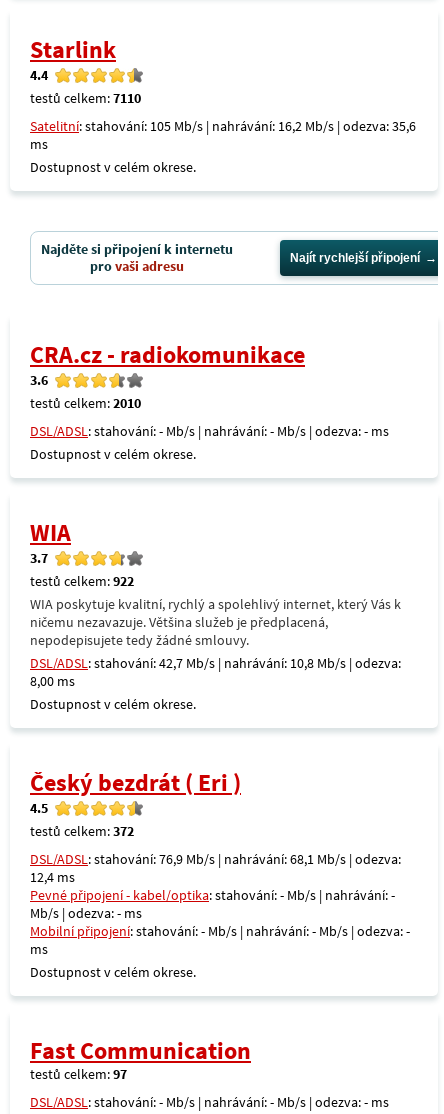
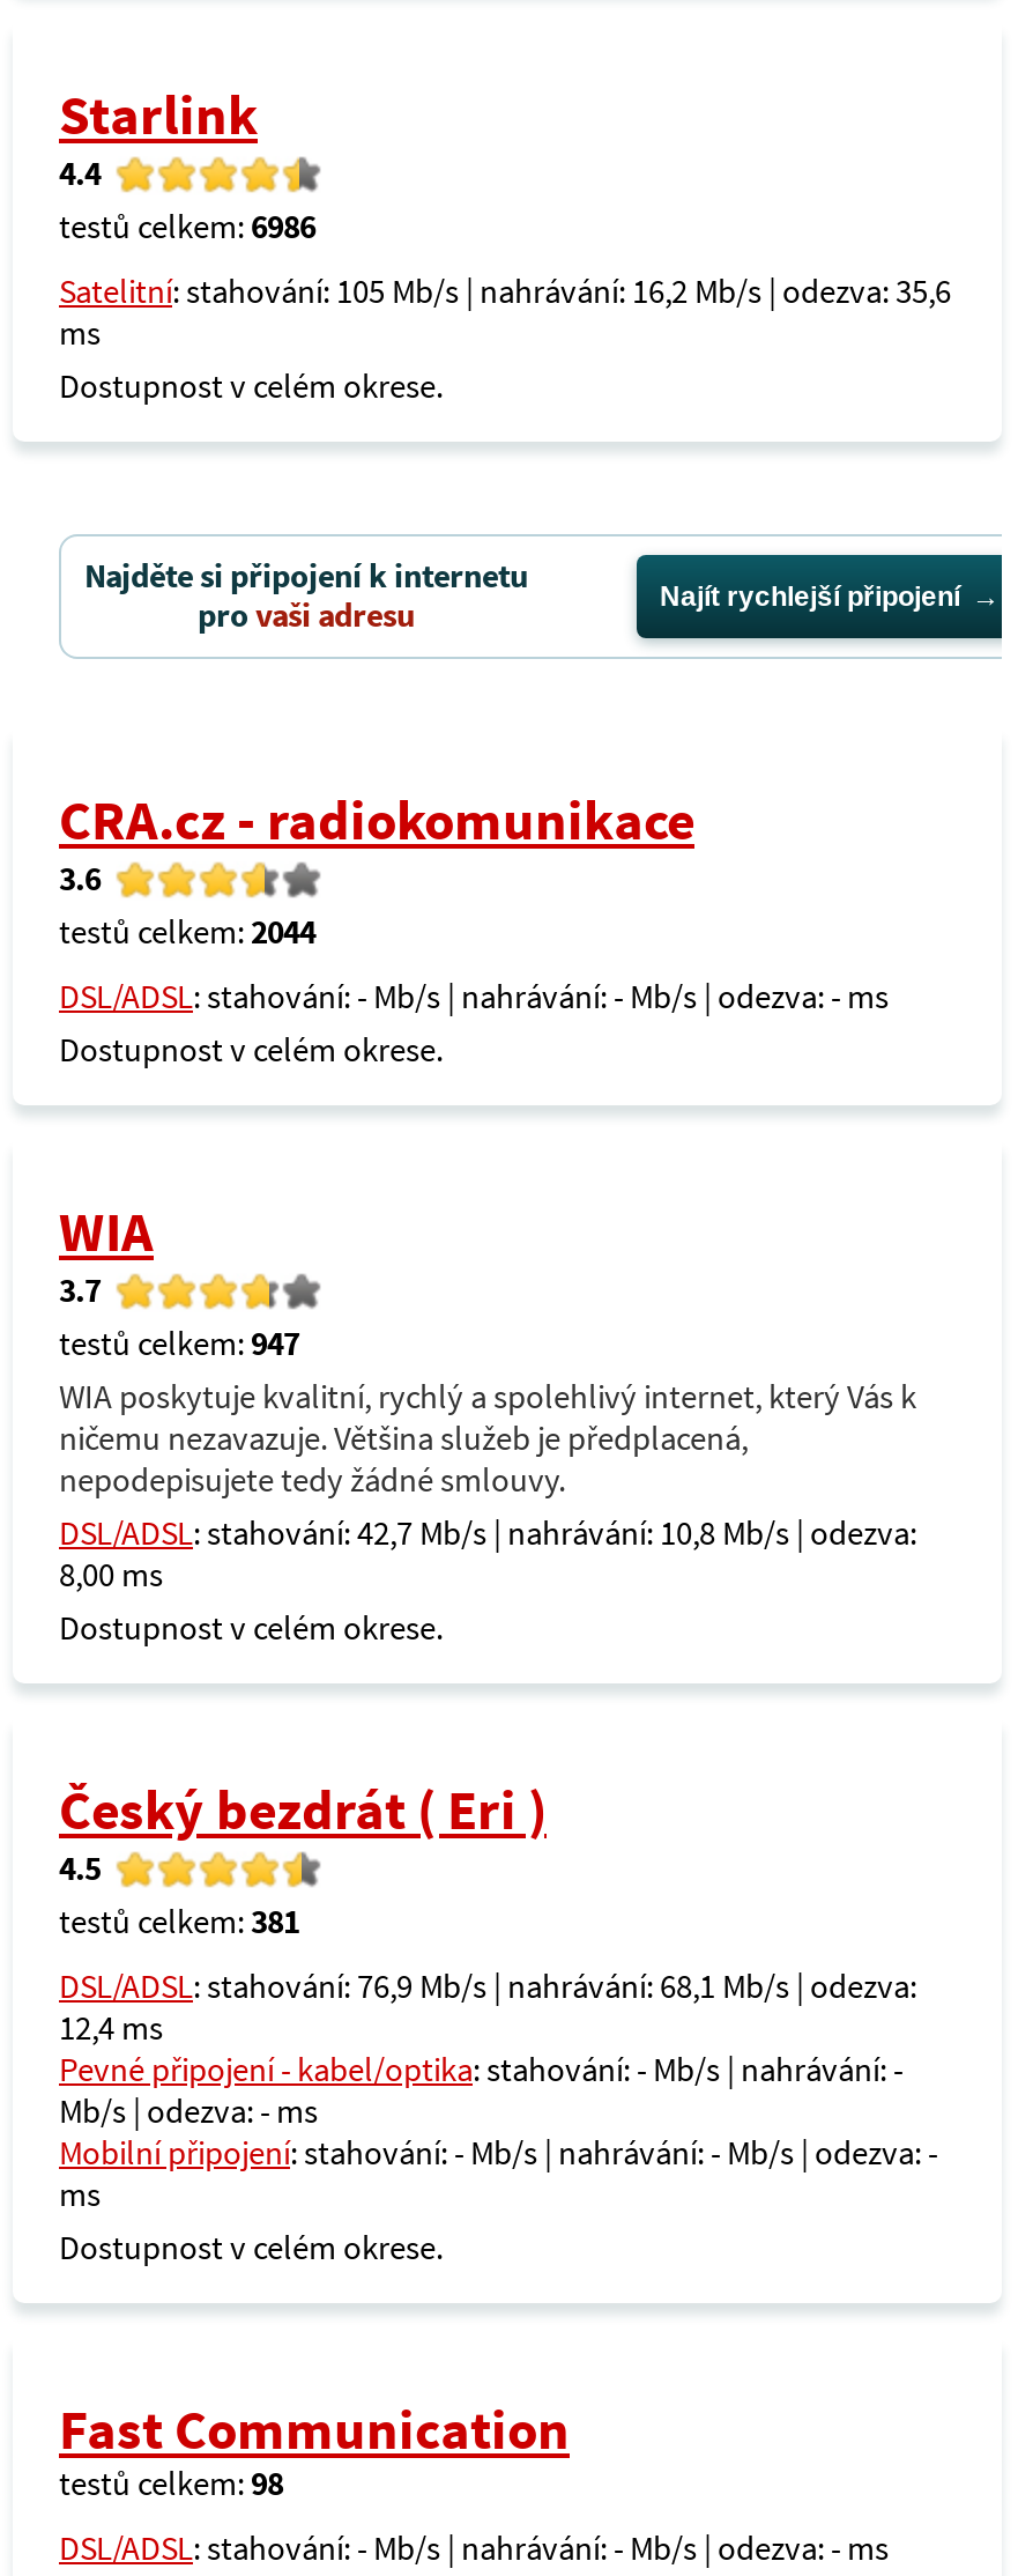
- testů celkem: 7110
+ testů celkem: 6986

- testů celkem: 2010
+ testů celkem: 2044

- testů celkem: 922
+ testů celkem: 947

- testů celkem: 372
+ testů celkem: 381

- testů celkem: 97
+ testů celkem: 98
